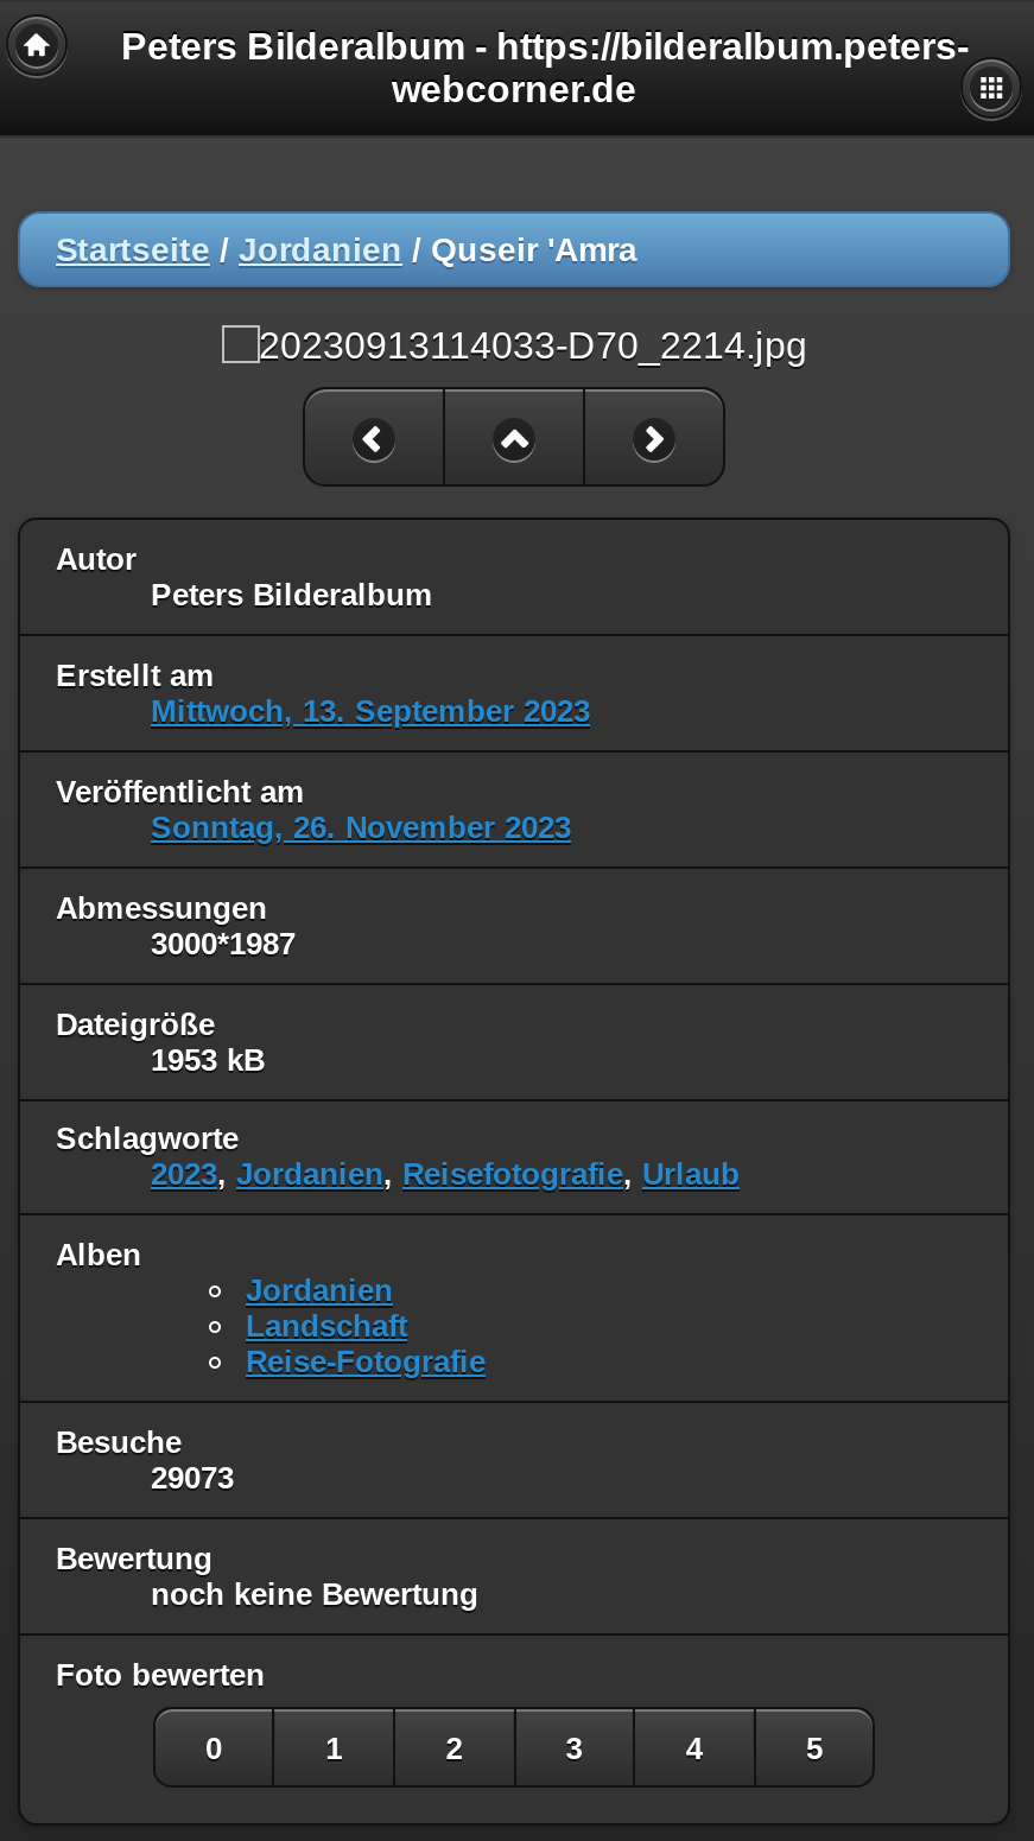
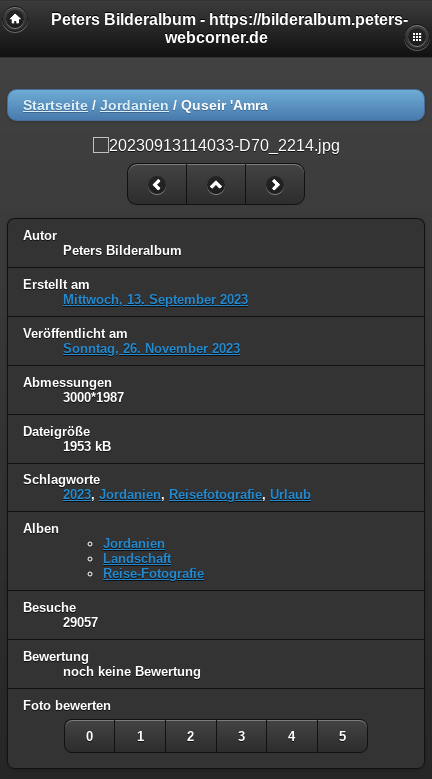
- 29073
+ 29057
